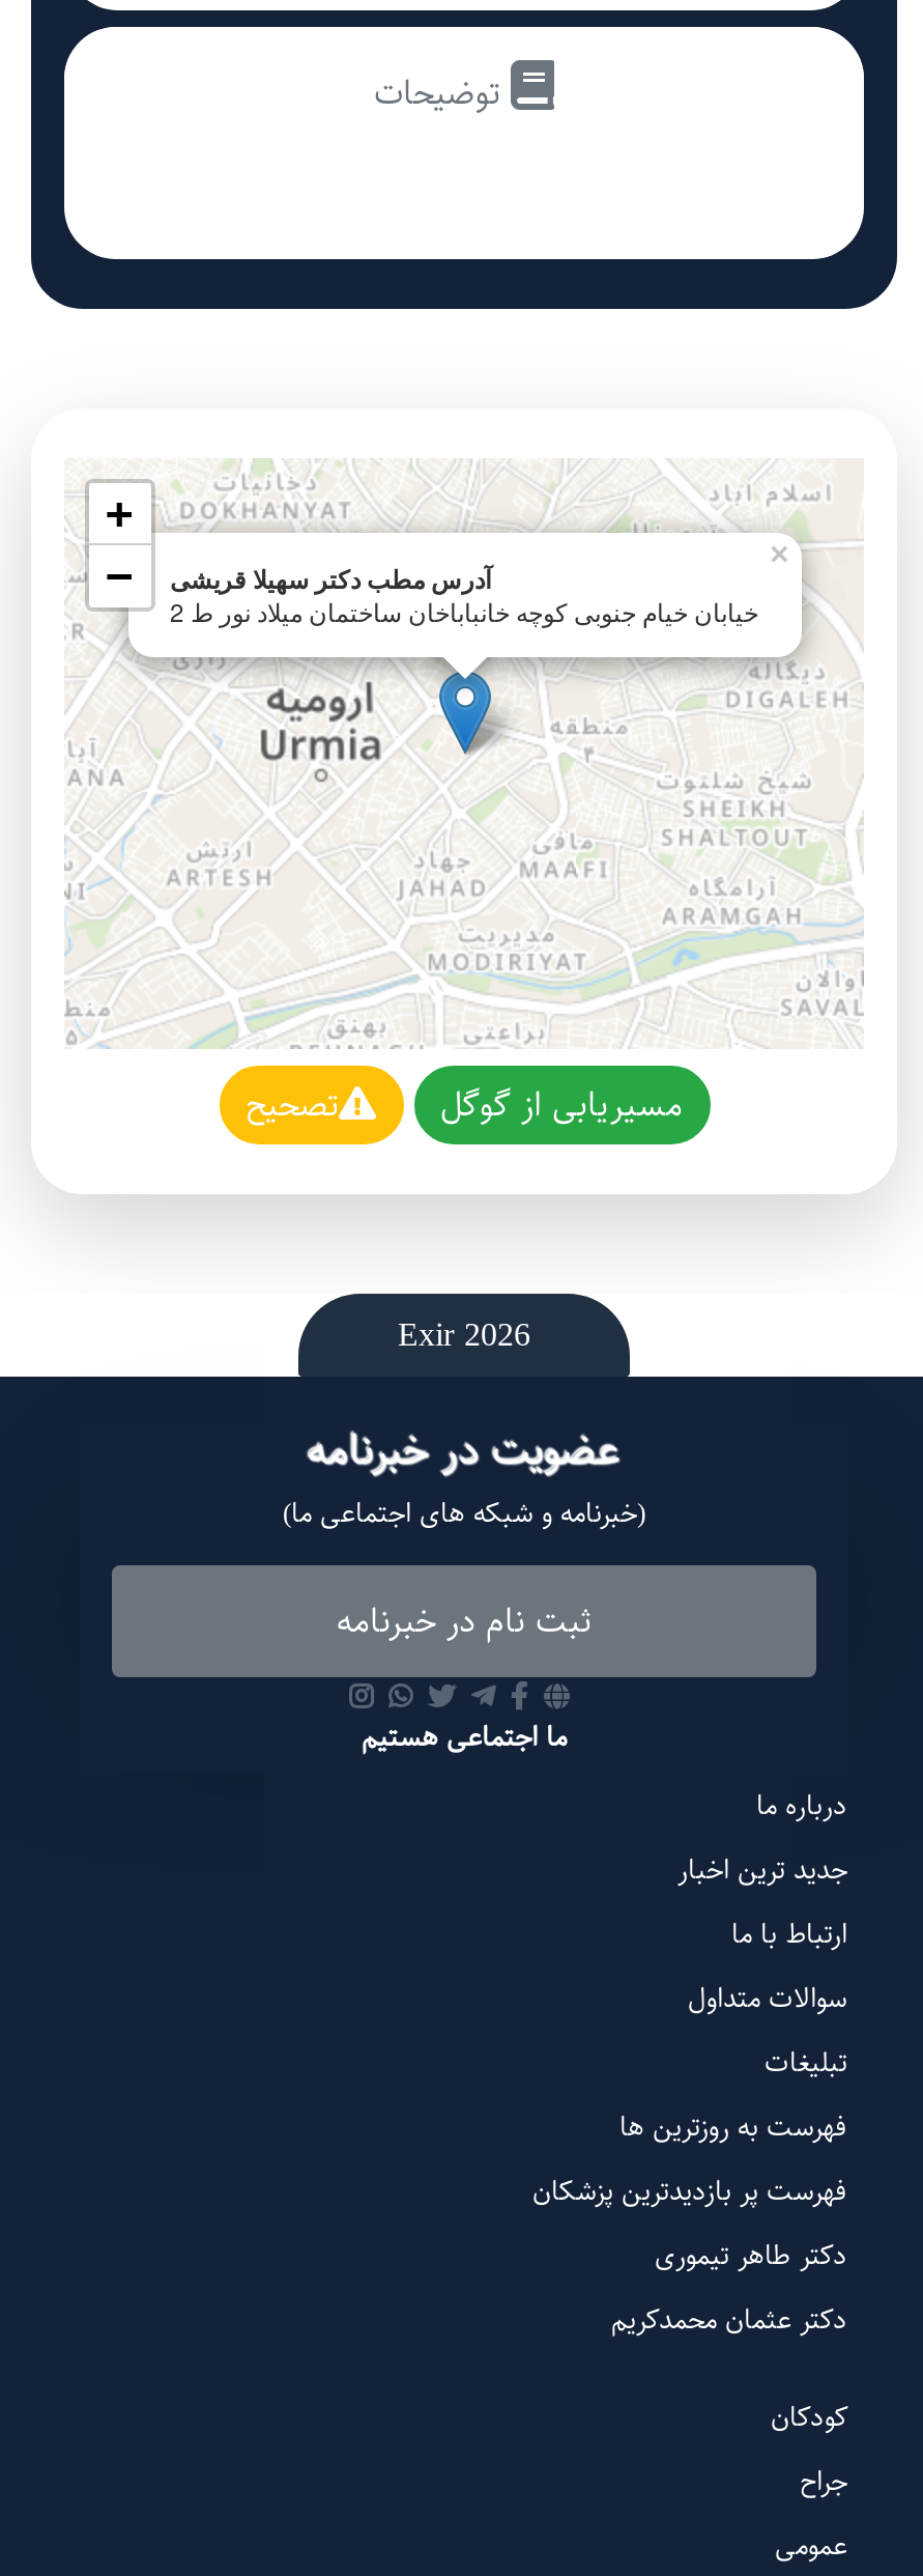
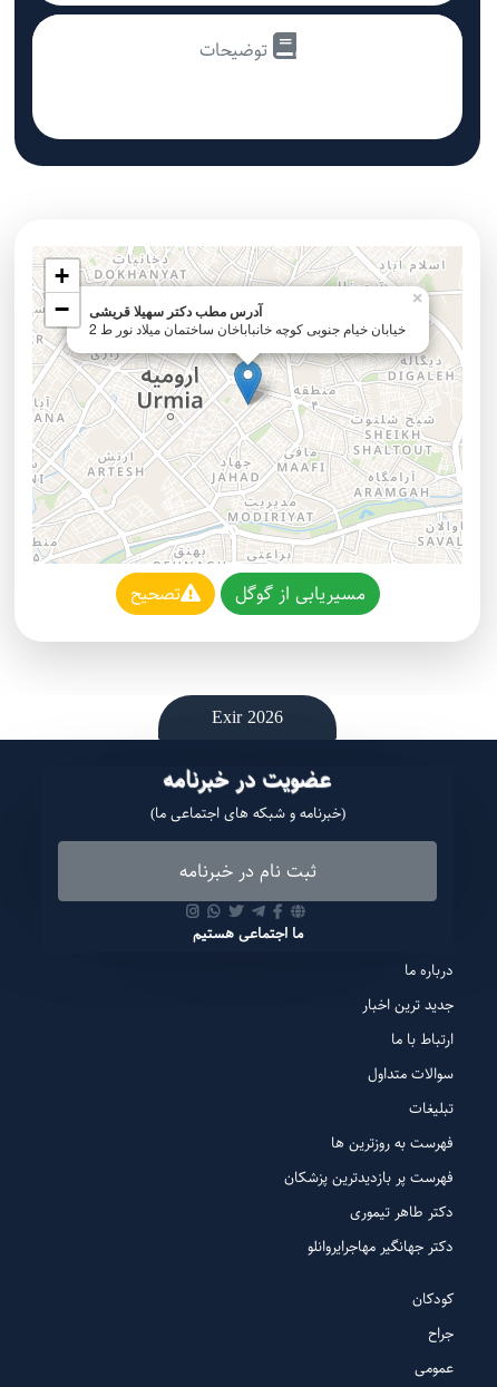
- دکتر عثمان محمدکریم
+ دکتر جهانگیر مهاجرایروانلو
